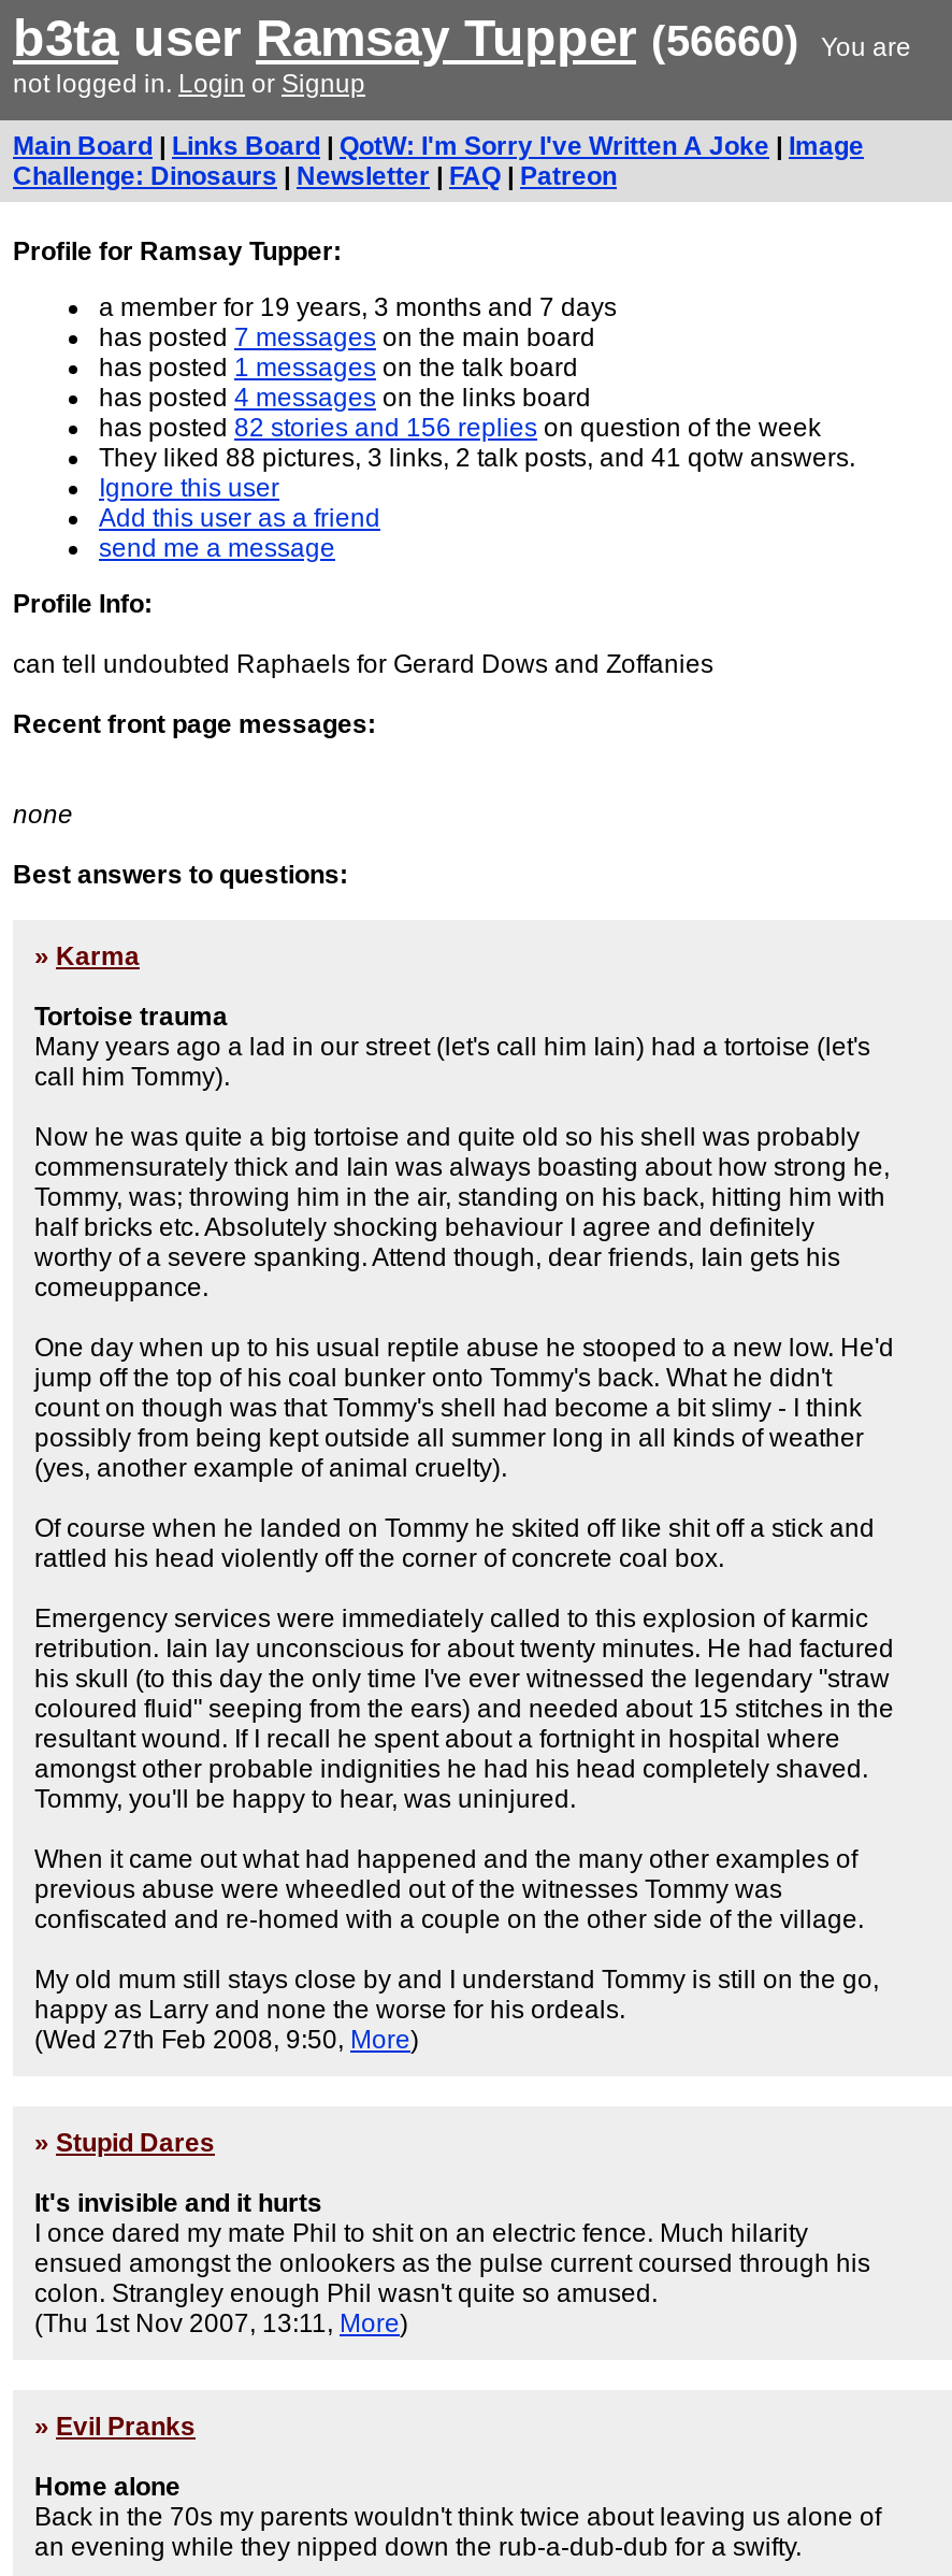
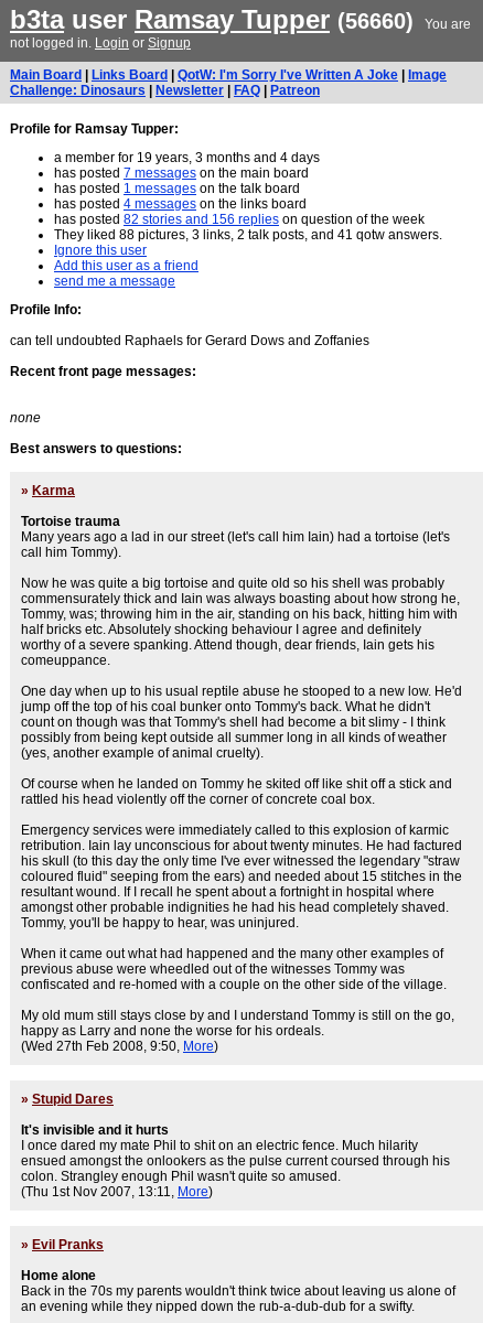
- a member for 19 years, 3 months and 7 days
+ a member for 19 years, 3 months and 4 days
